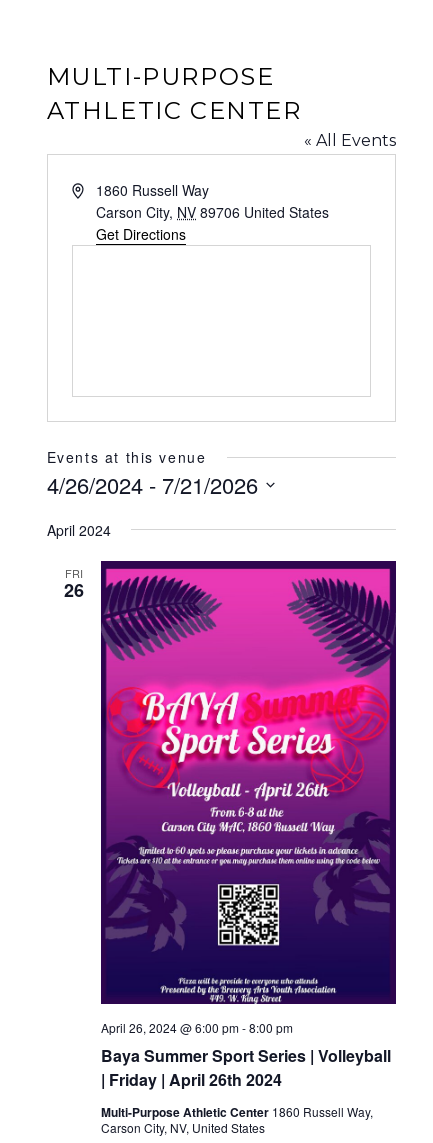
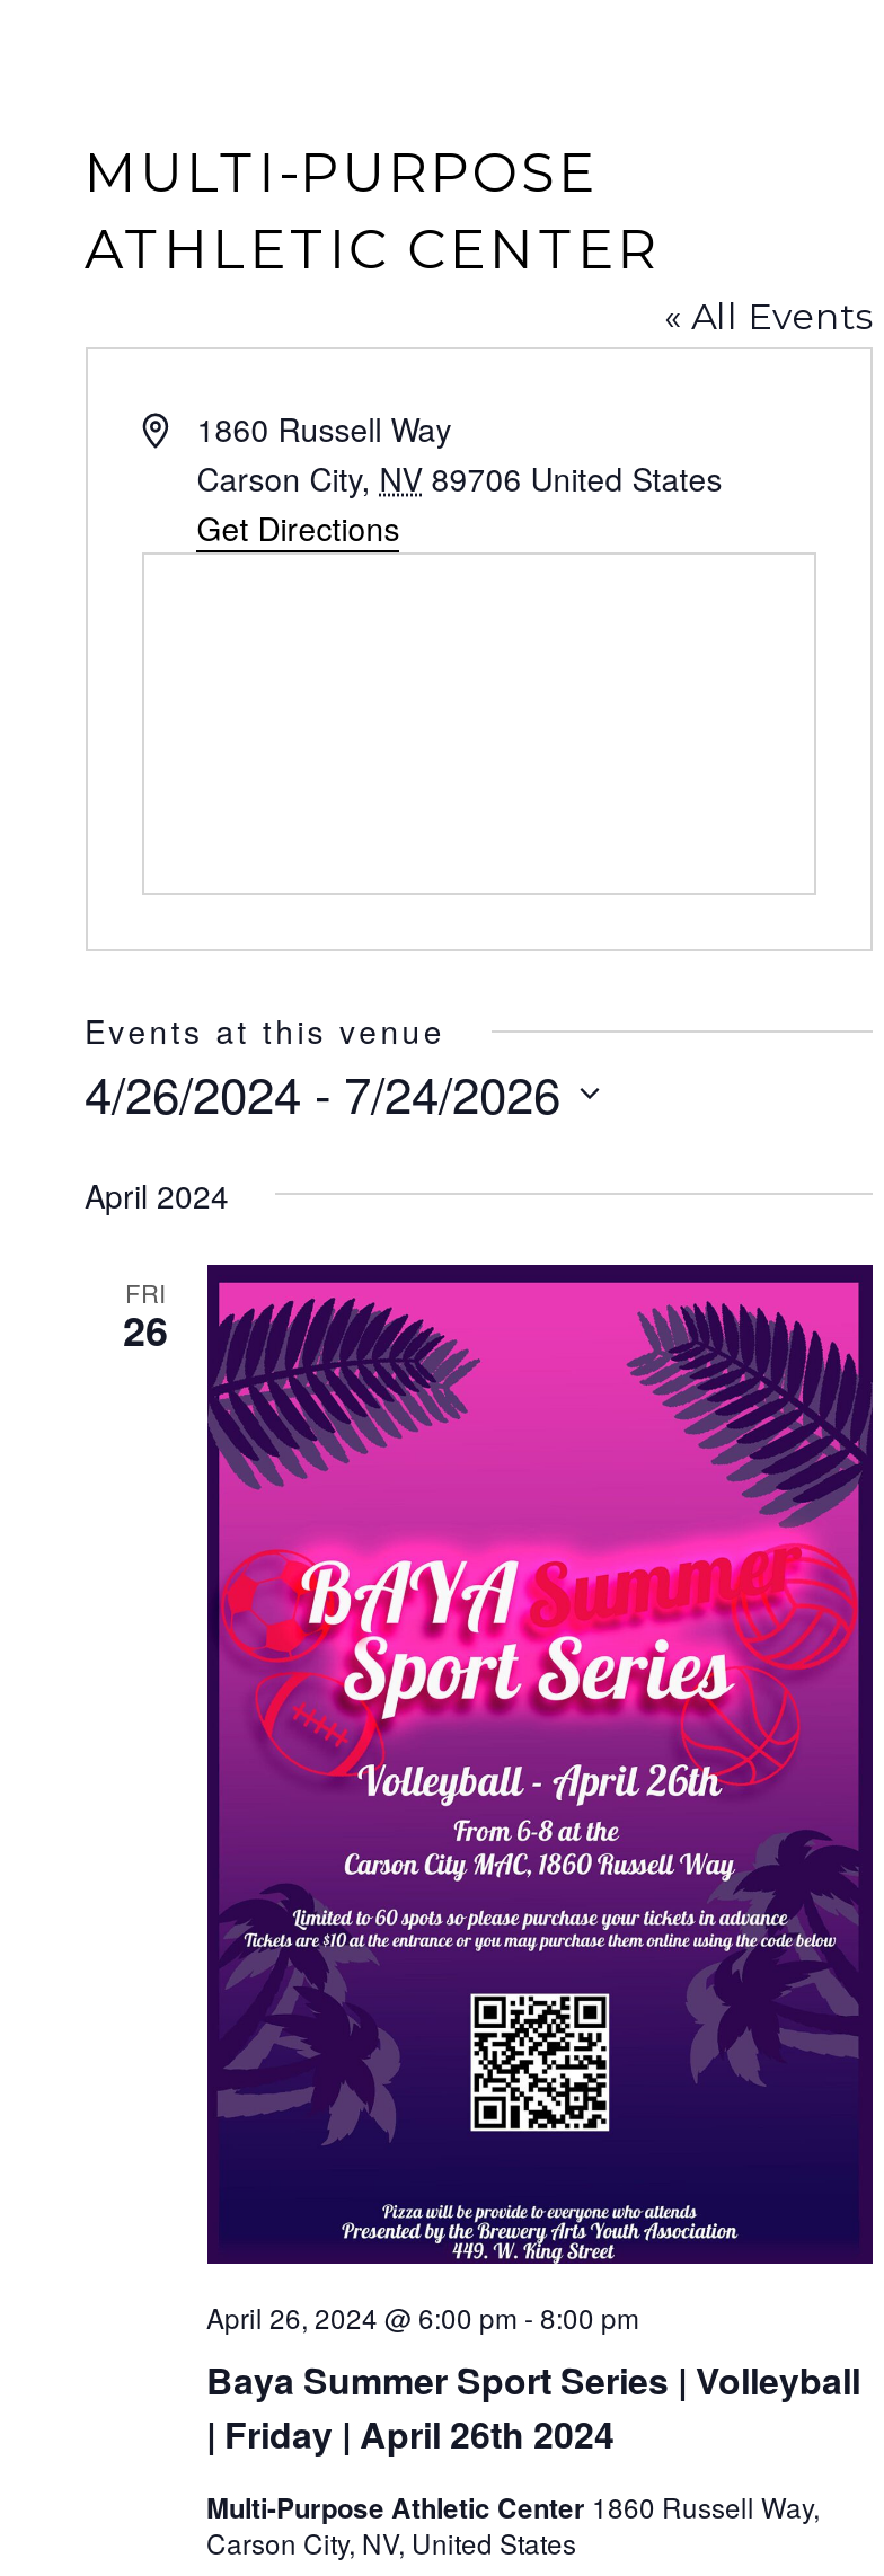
- 4/26/2024 - 7/21/2026
+ 4/26/2024 - 7/24/2026
